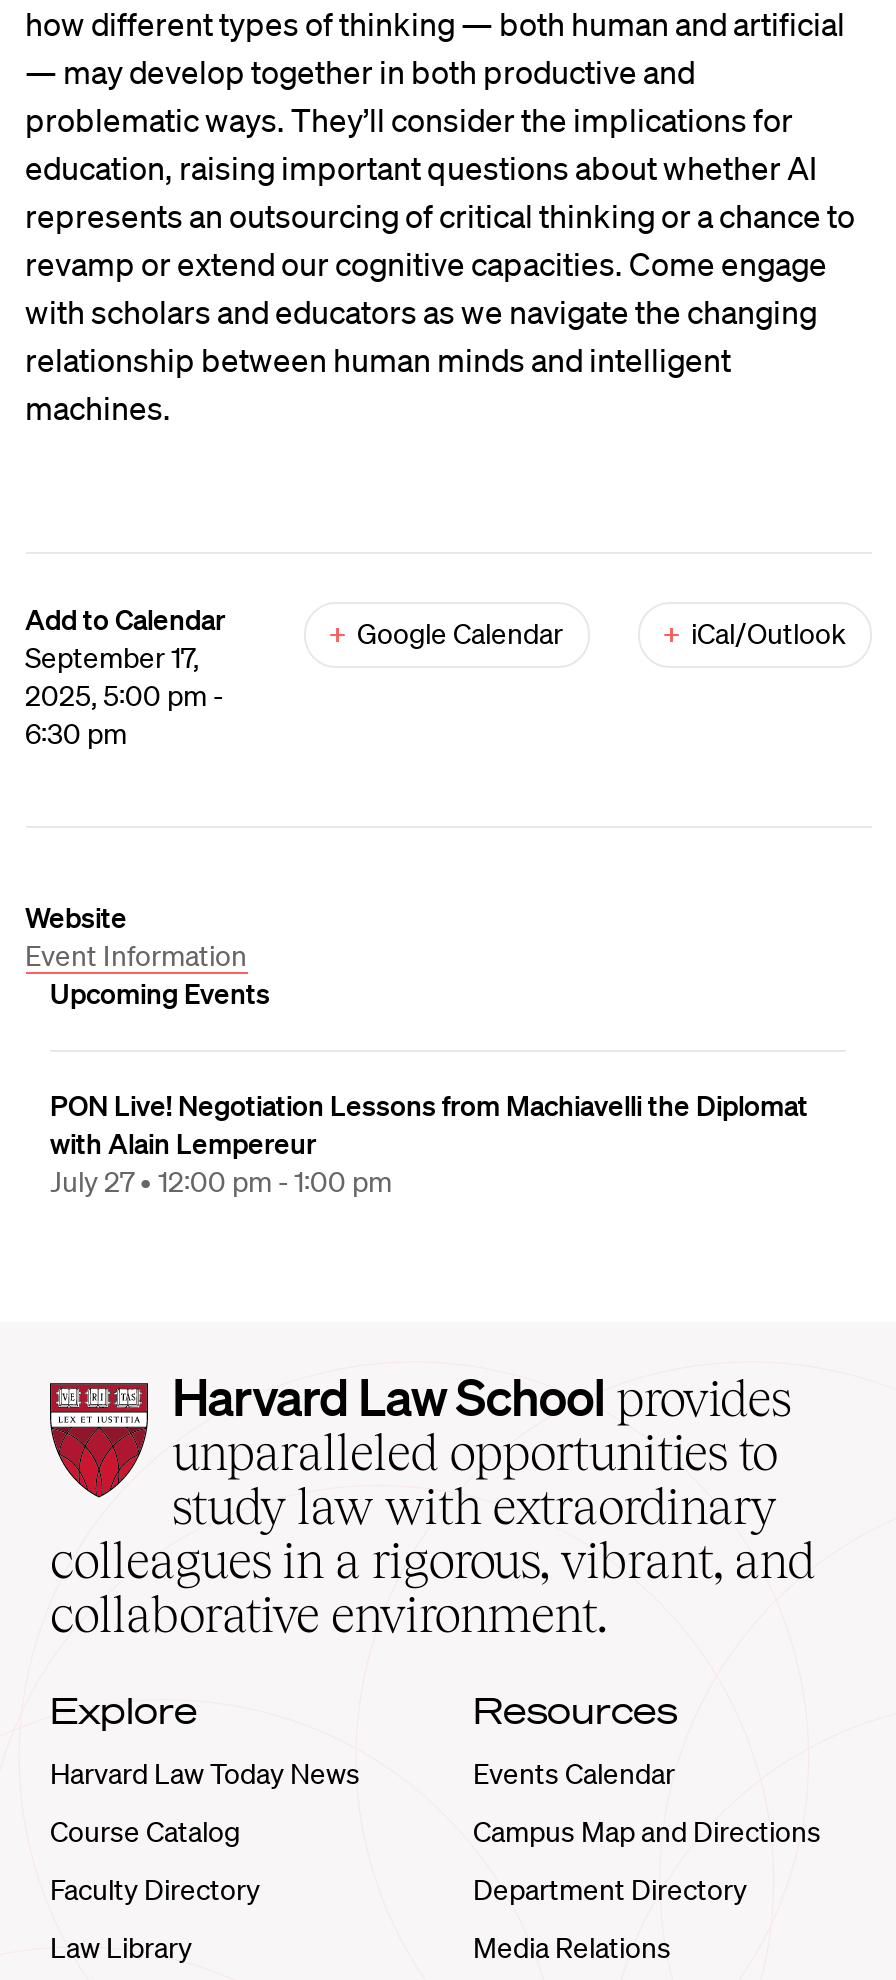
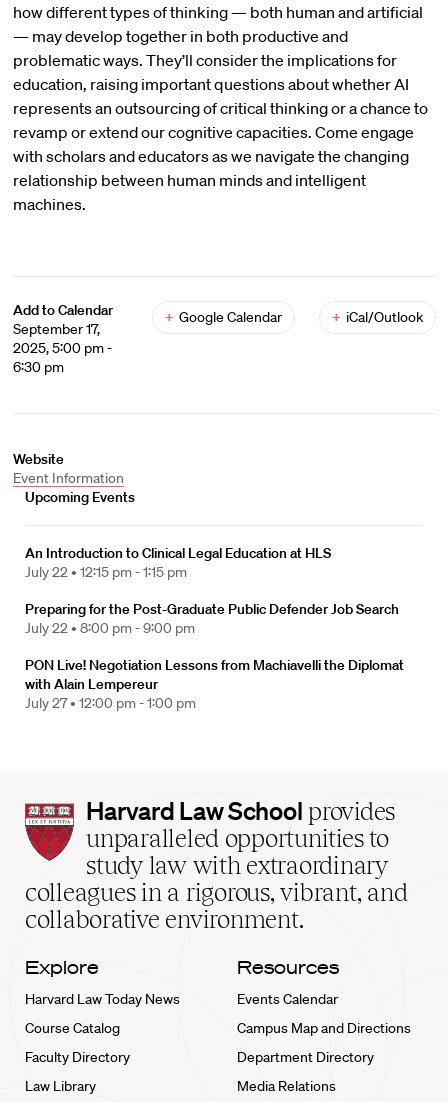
+ An Introduction to Clinical Legal Education at HLS
+ July 22 • 12:15 pm - 1:15 pm
+ Preparing for the Post-Graduate Public Defender Job Search
+ July 22 • 8:00 pm - 9:00 pm
